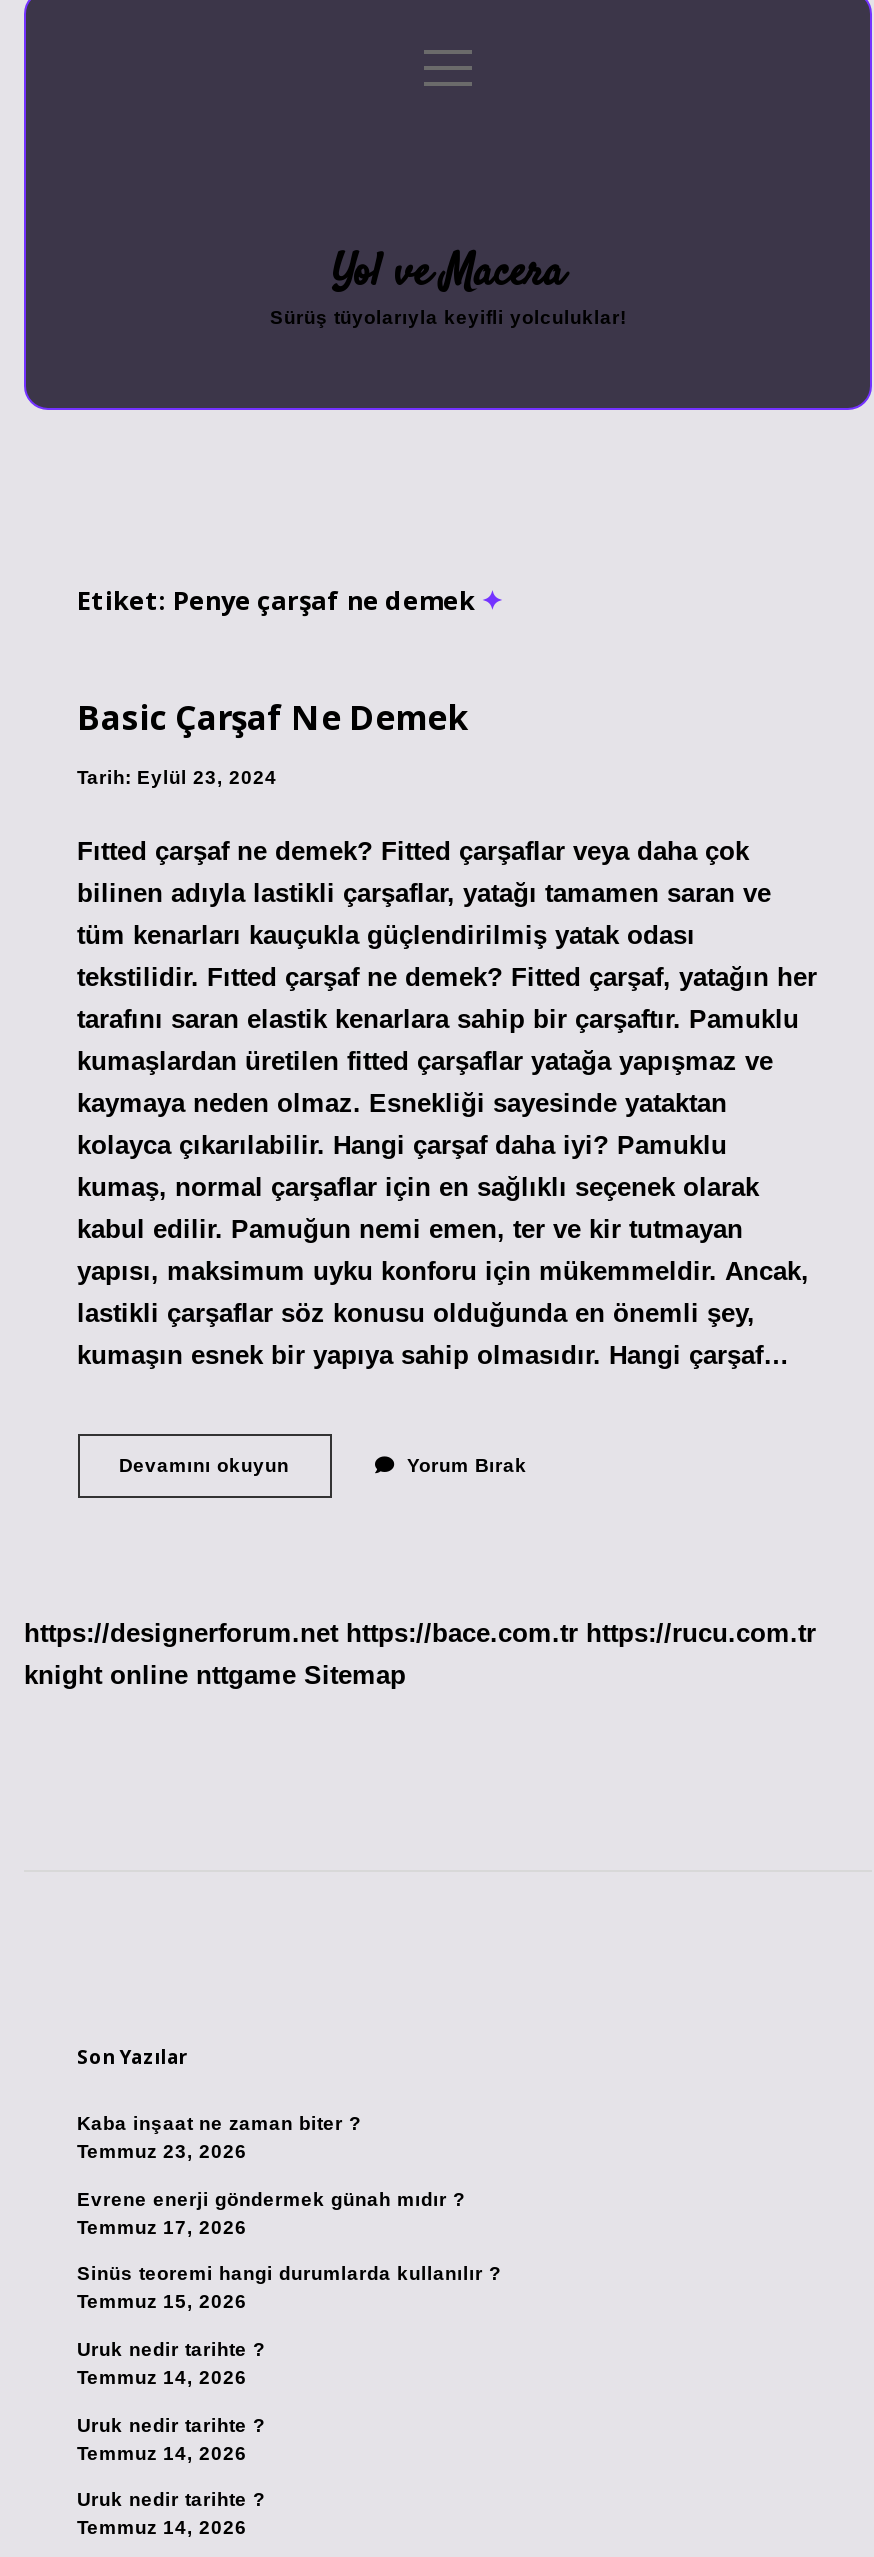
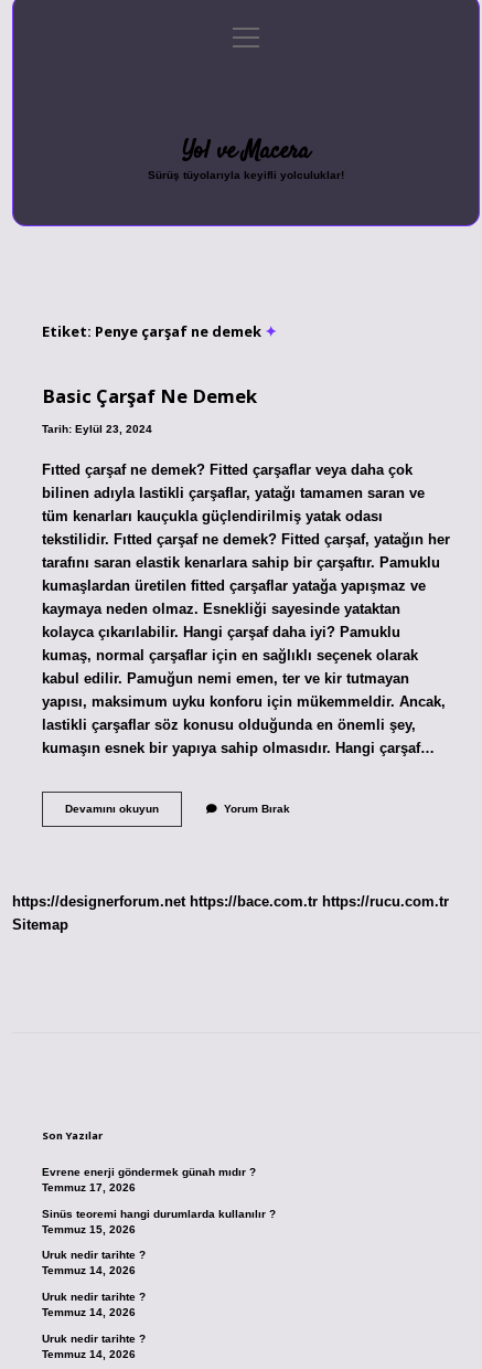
- knight online nttgame Sitemap
+ Sitemap

- Kaba inşaat ne zaman biter ?
- Temmuz 23, 2026
